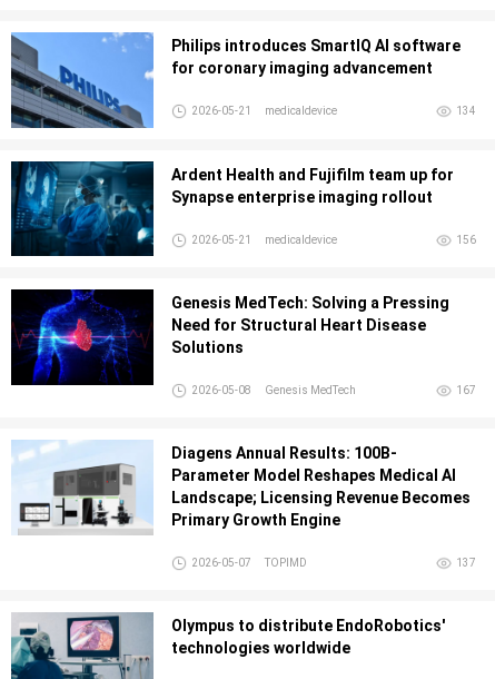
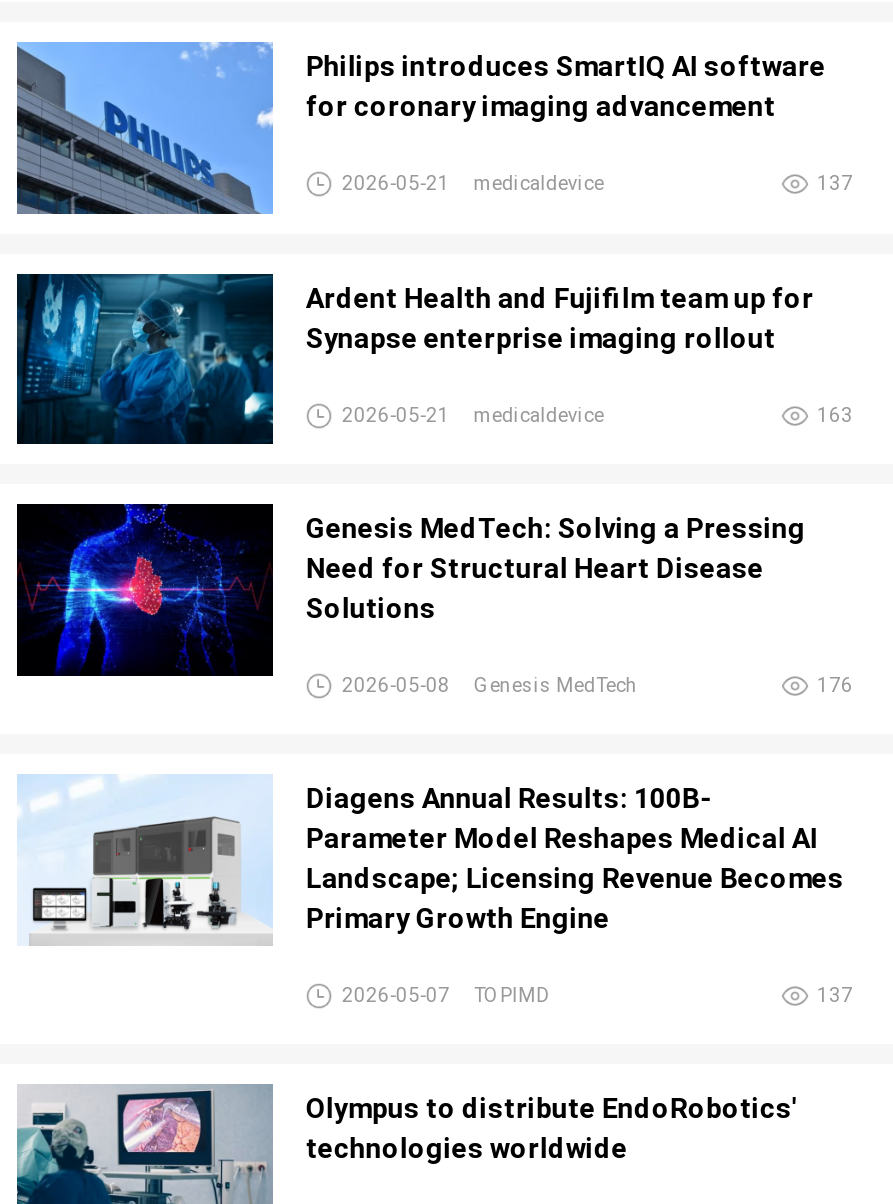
- 134
+ 137

- 156
+ 163

- 167
+ 176
